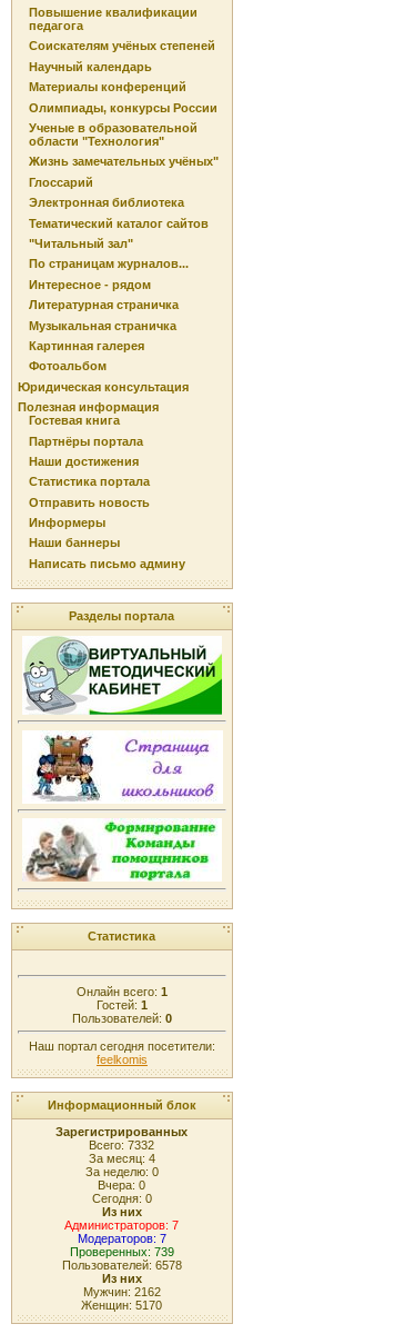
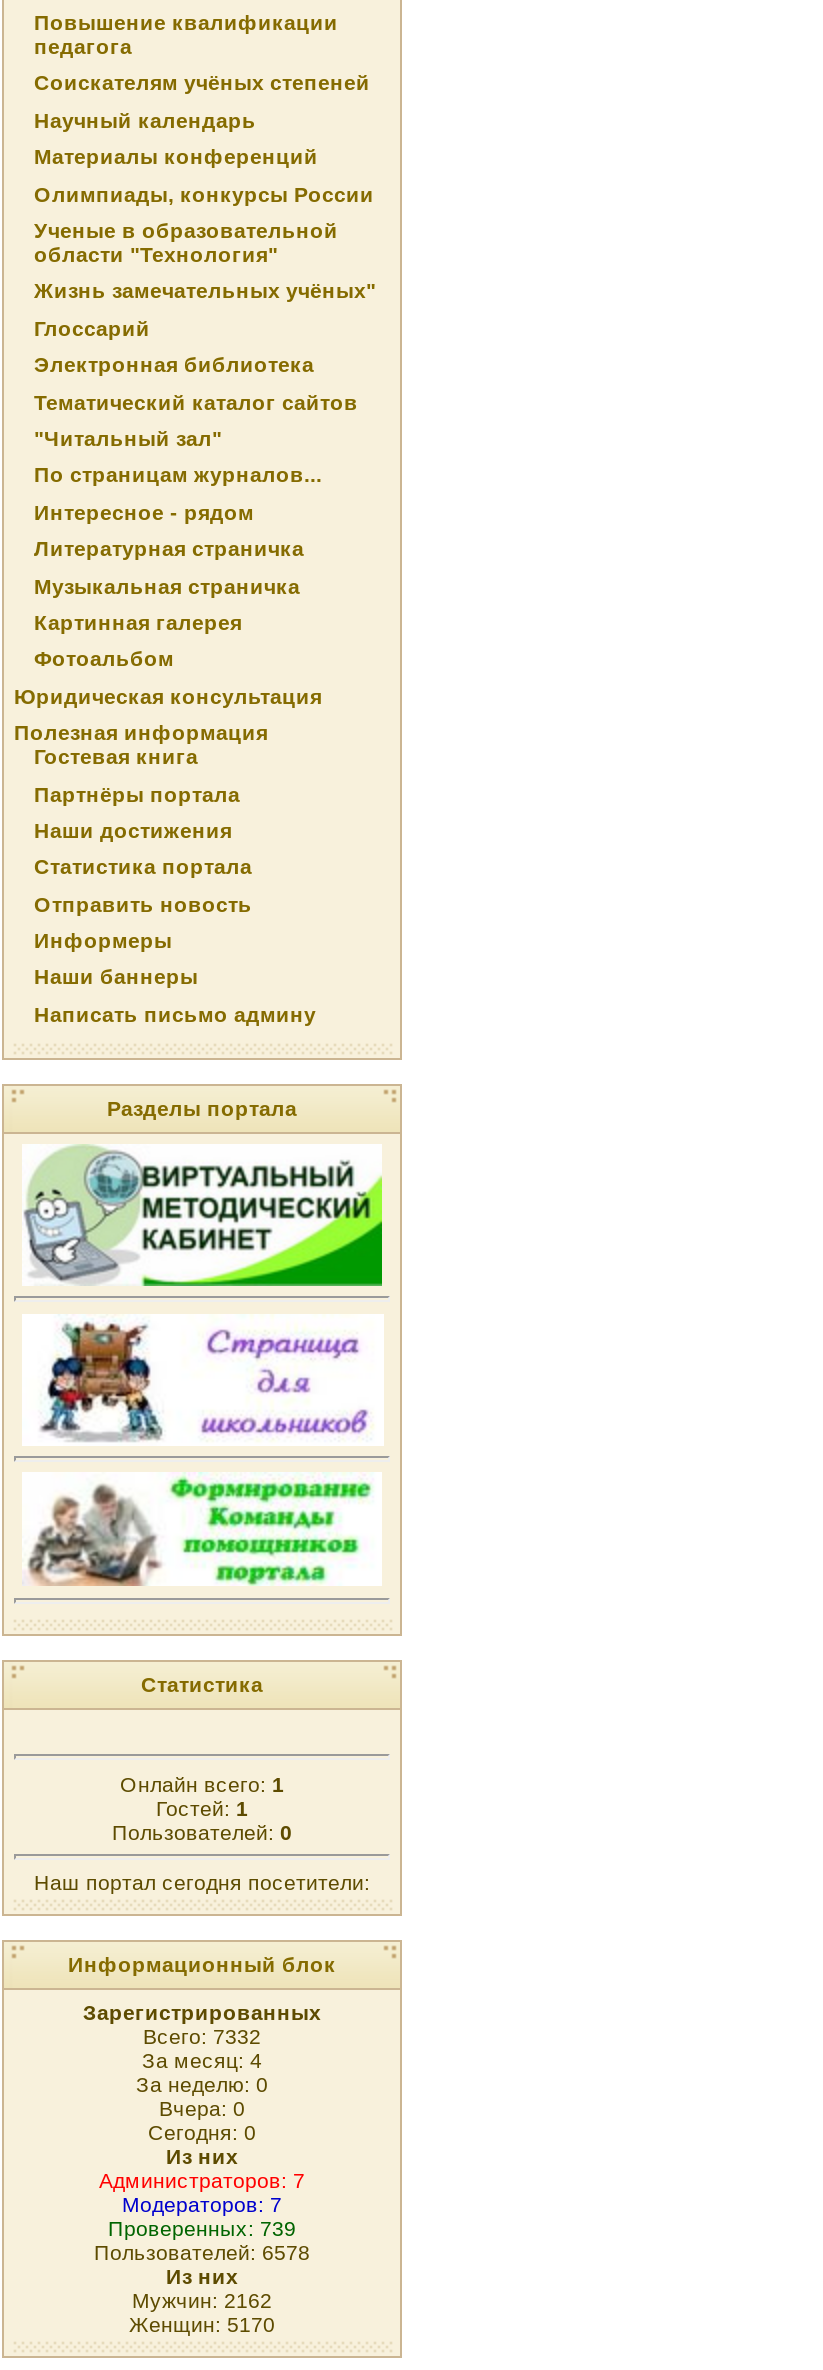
- feelkomis
